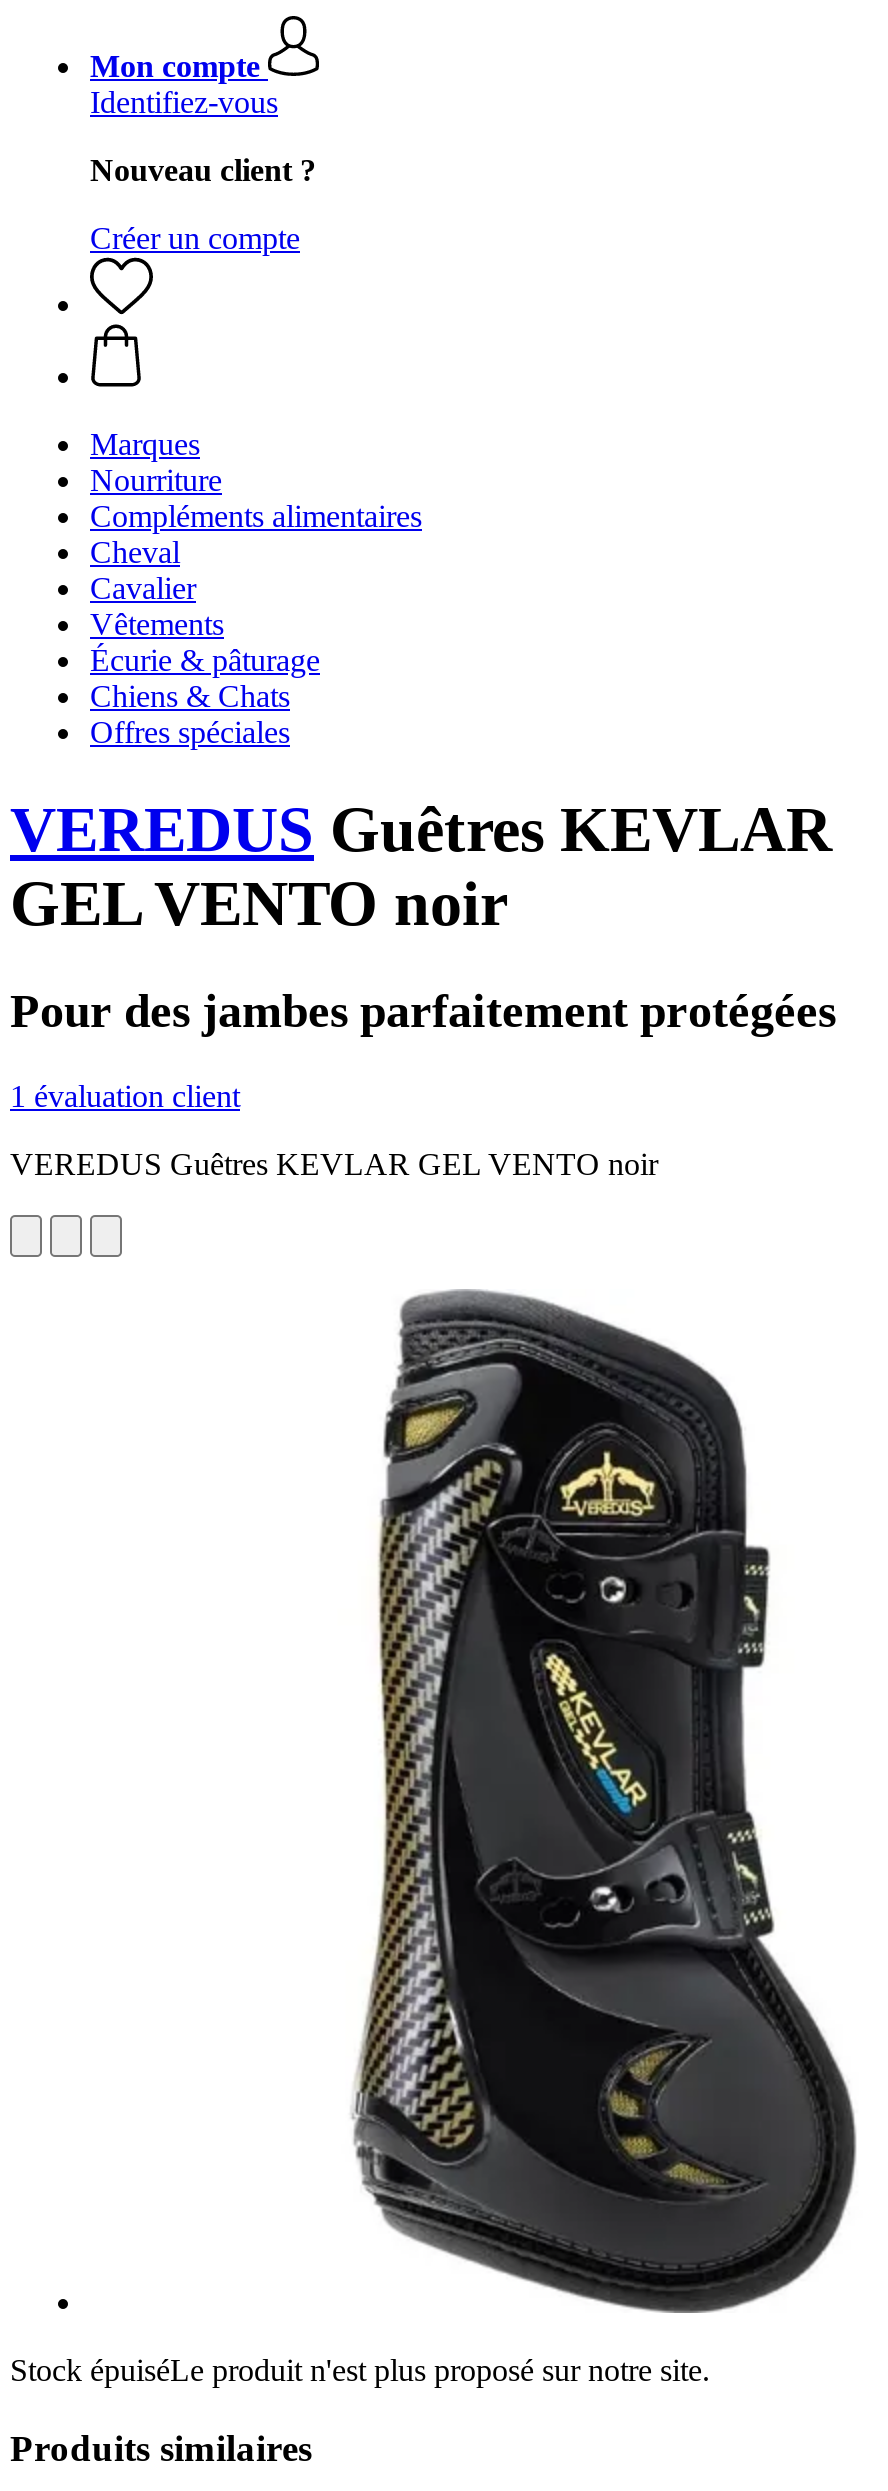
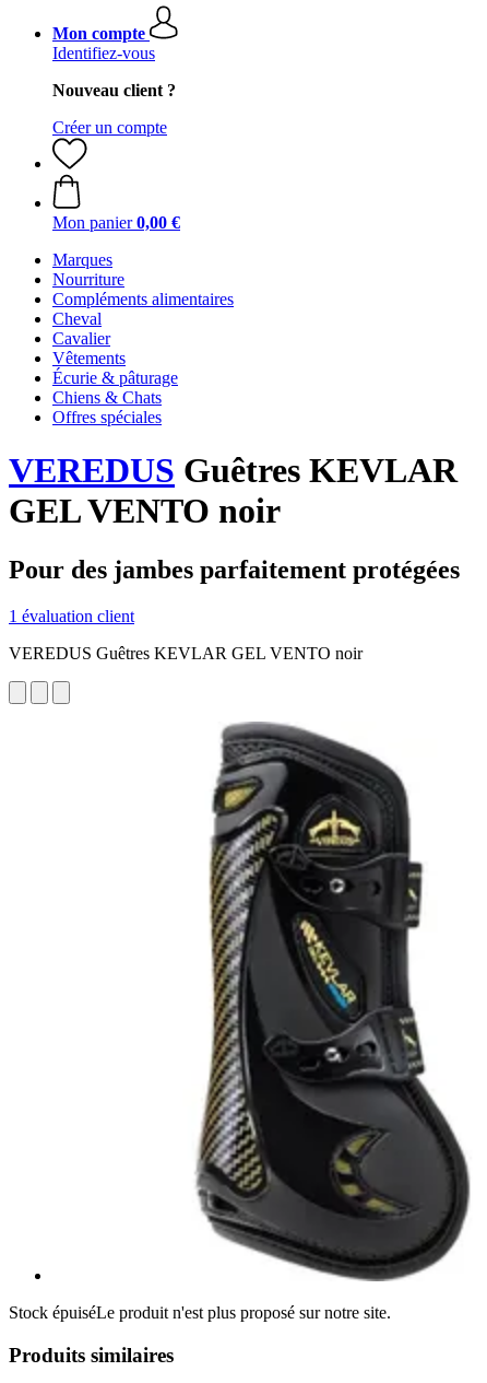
+ Mon panier 0,00 €
